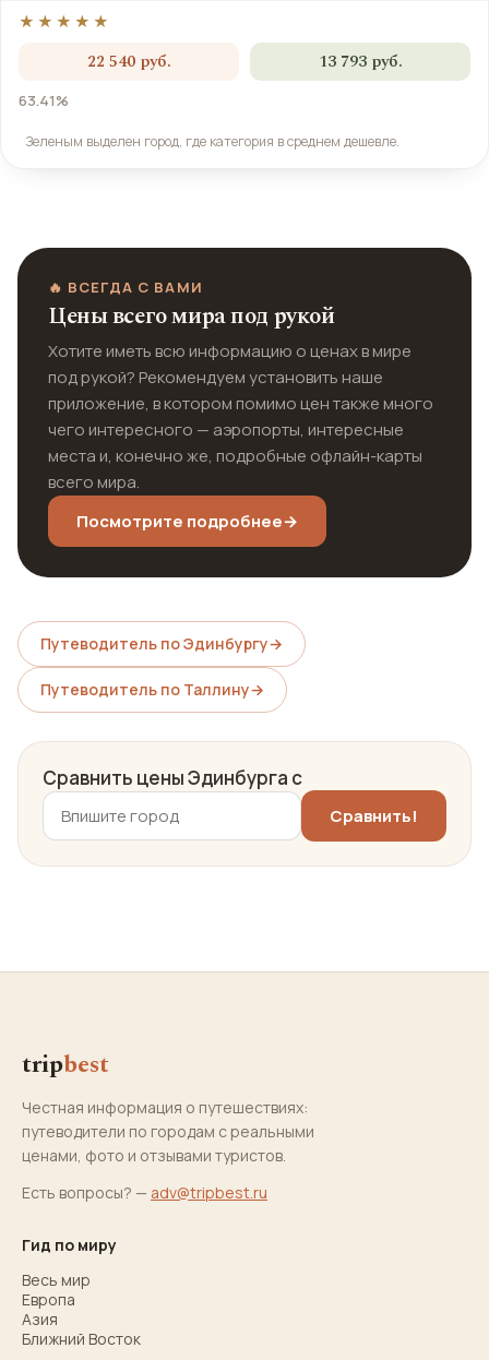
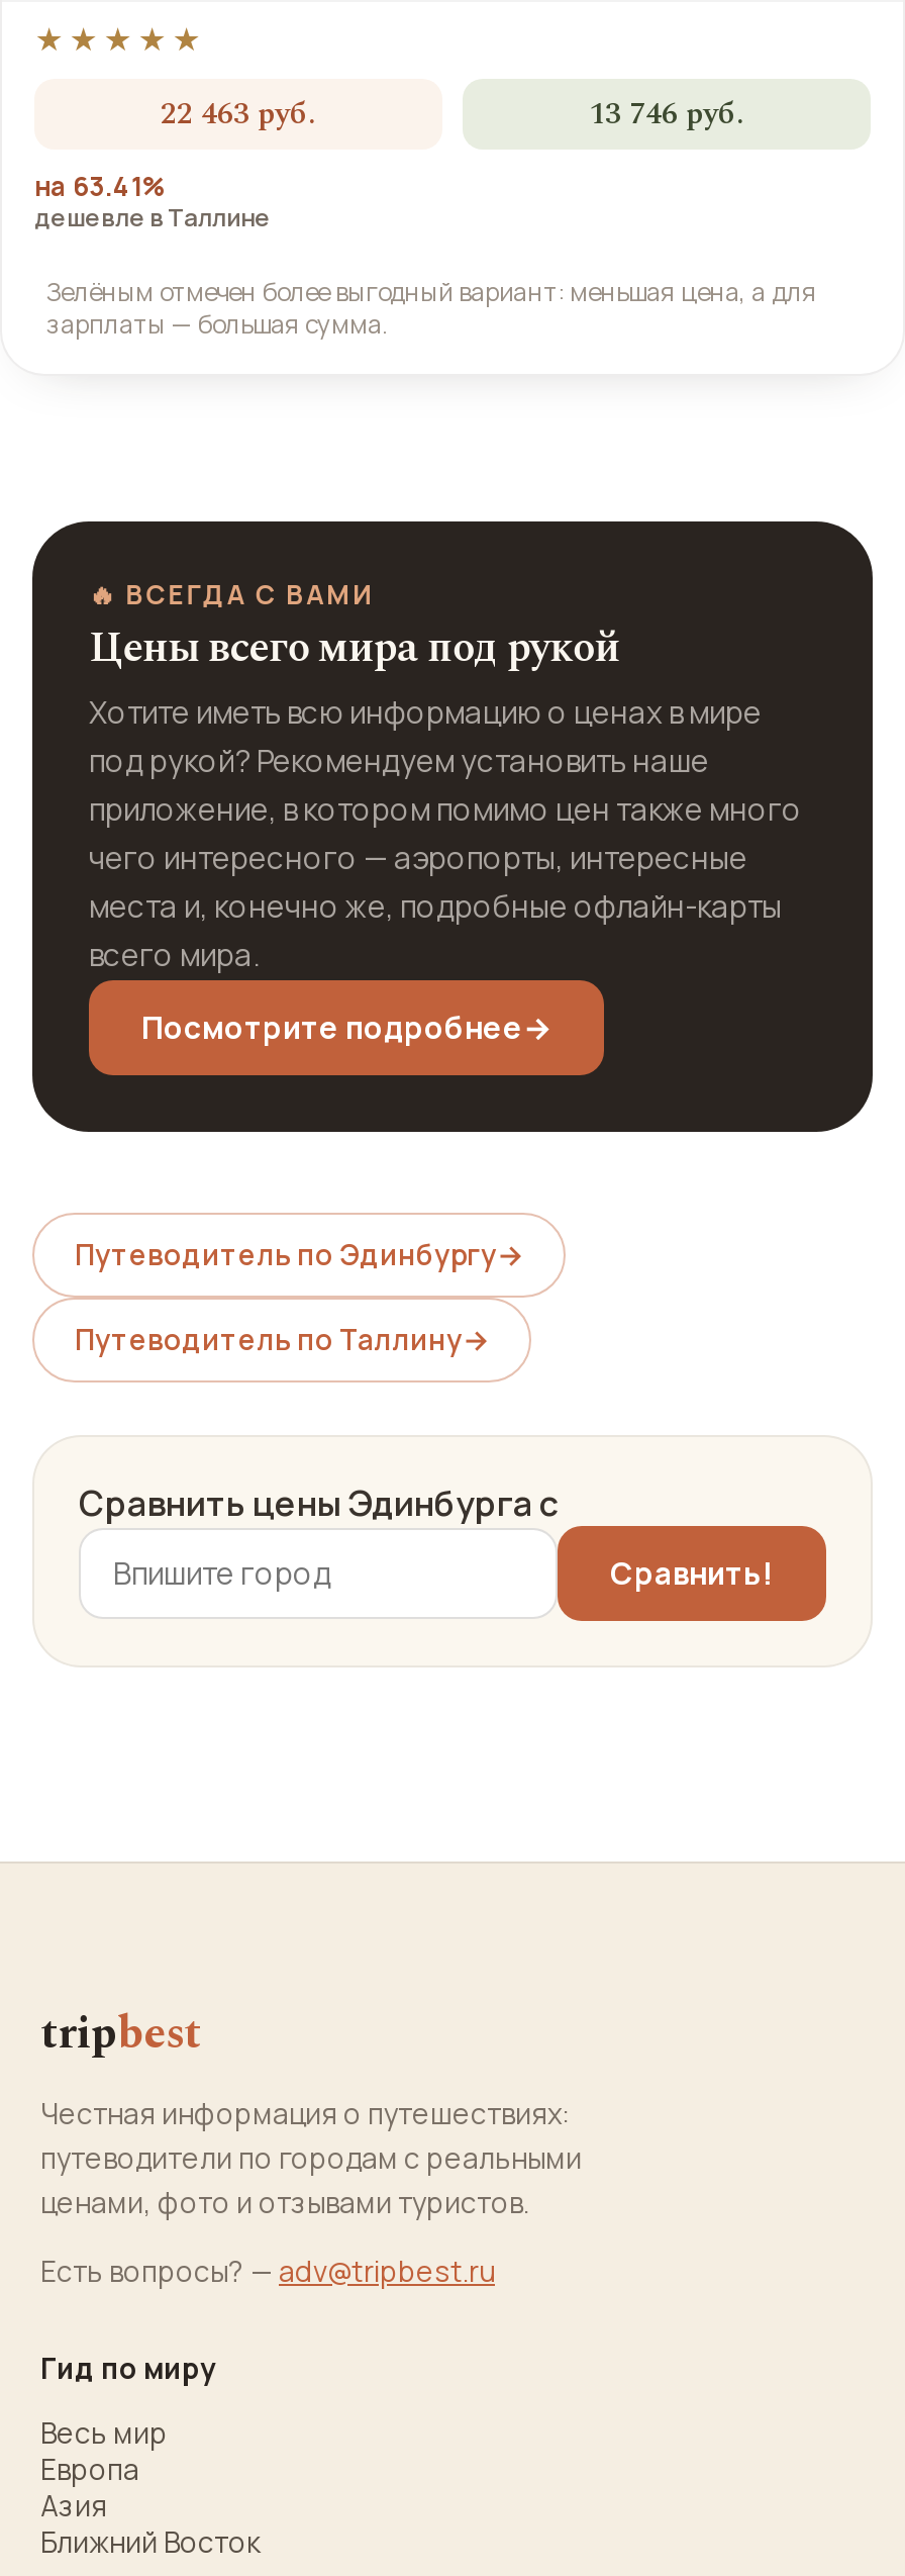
- 22 540 руб.
- 13 793 руб.
+ 22 463 руб.
+ 13 746 руб.

- 63.41%
+ на 63.41%
+ дешевле в Таллине

- Зеленым выделен город, где категория в среднем дешевле.
+ Зелёным отмечен более выгодный вариант: меньшая цена, а для
+ зарплаты — большая сумма.
